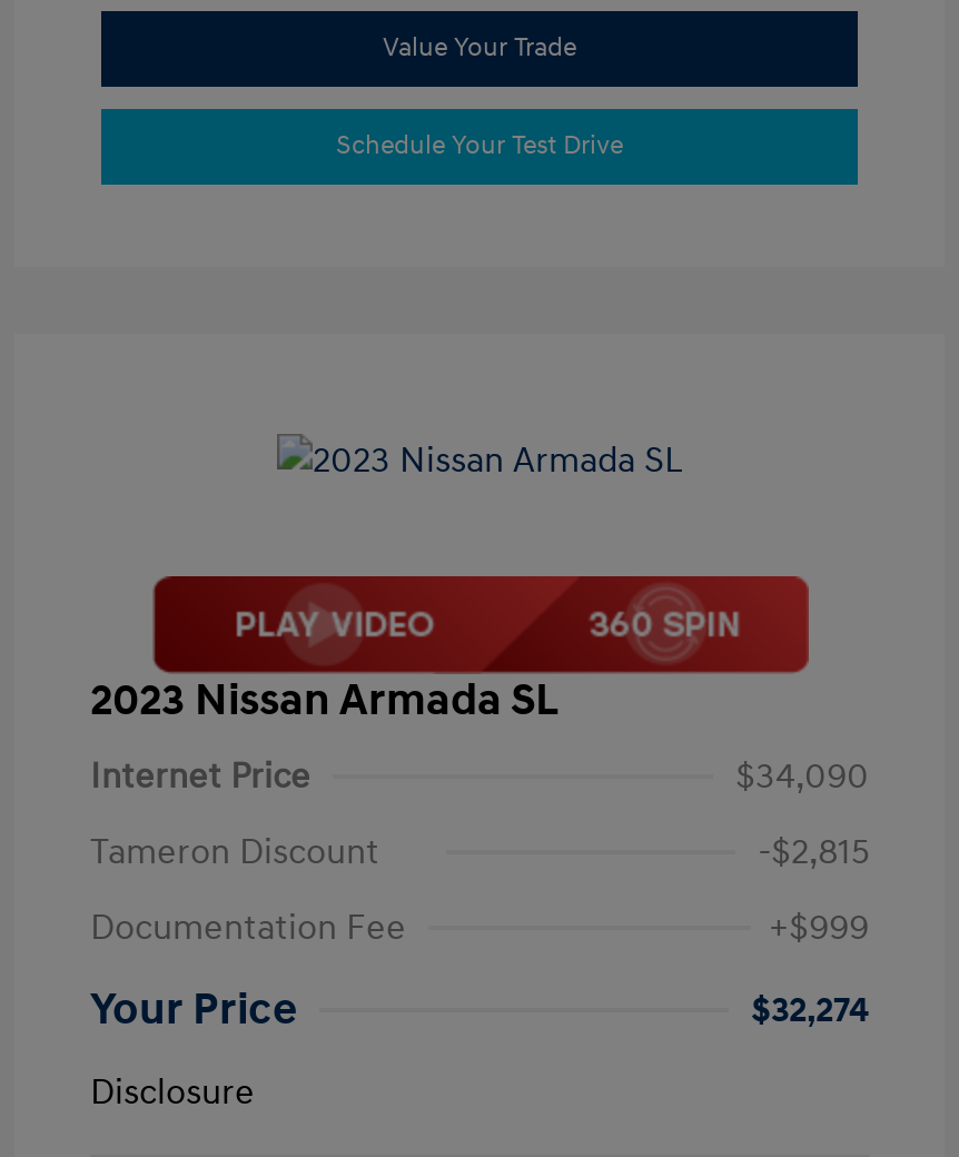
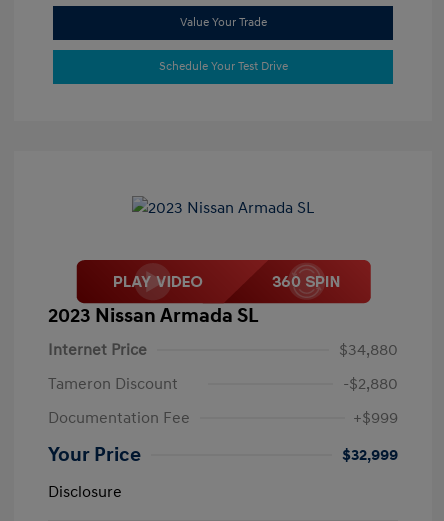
- $34,090
+ $34,880

- -$2,815
+ -$2,880

- $32,274
+ $32,999
